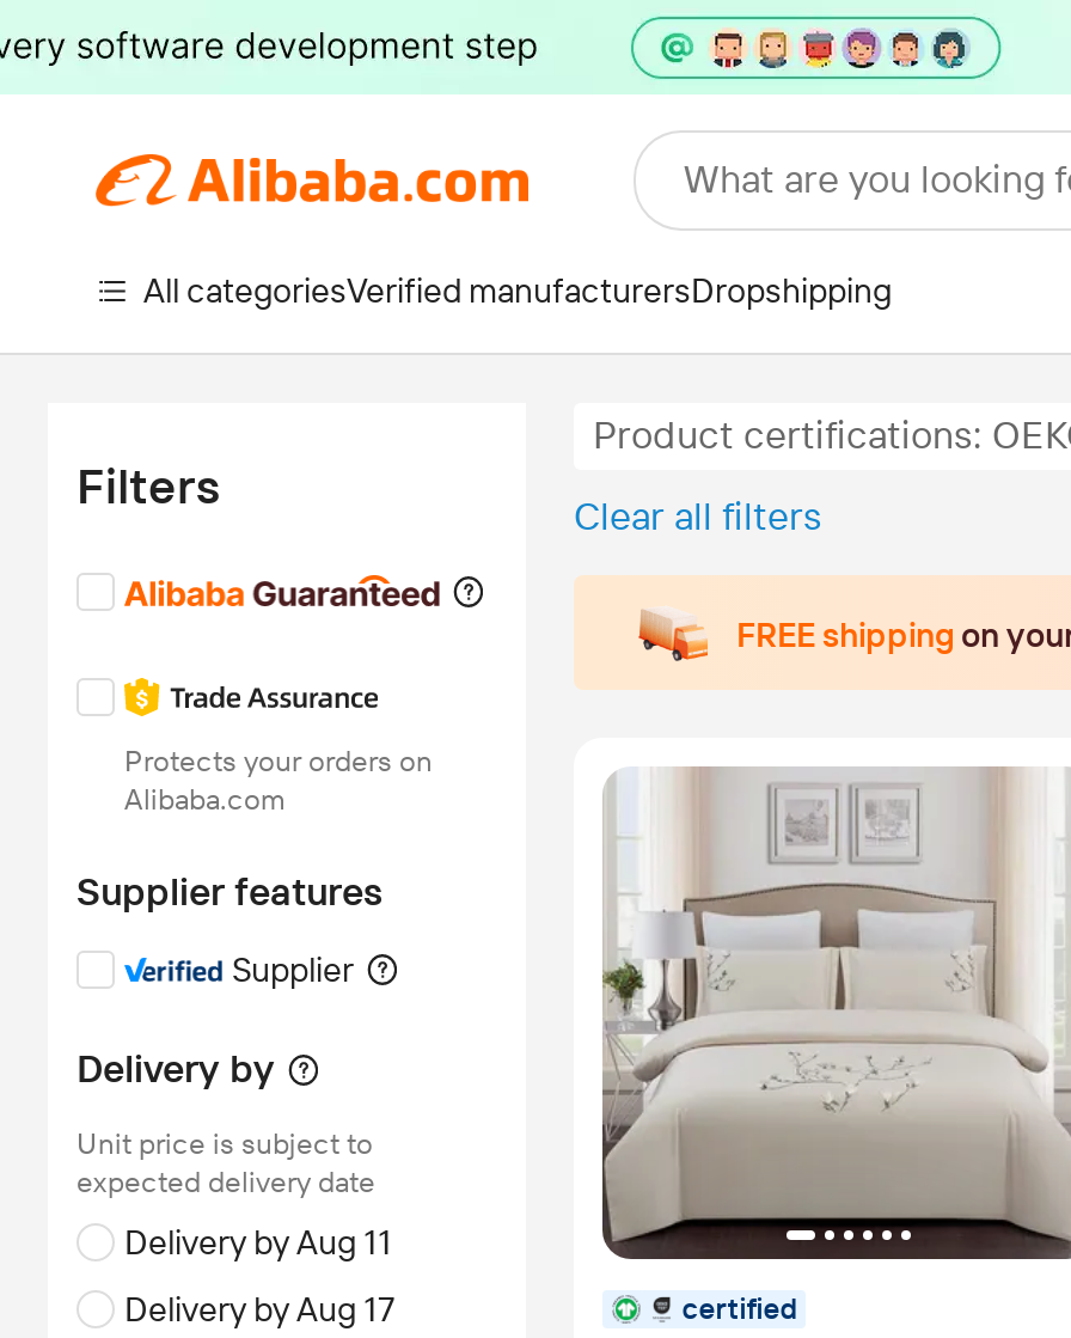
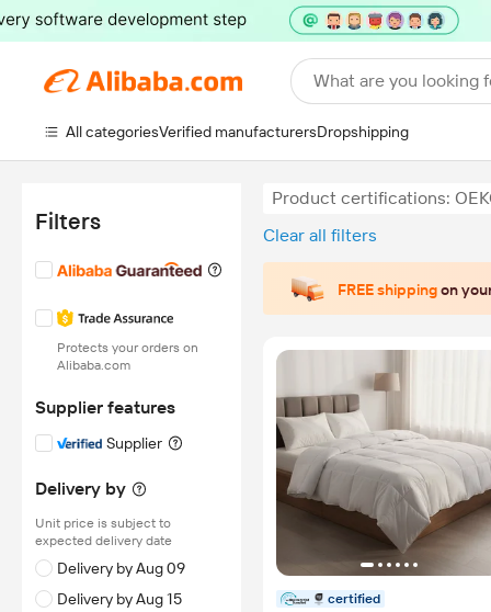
- [image]
+ [image]

- Delivery by Aug 11
+ Delivery by Aug 09

- Delivery by Aug 17
+ Delivery by Aug 15
